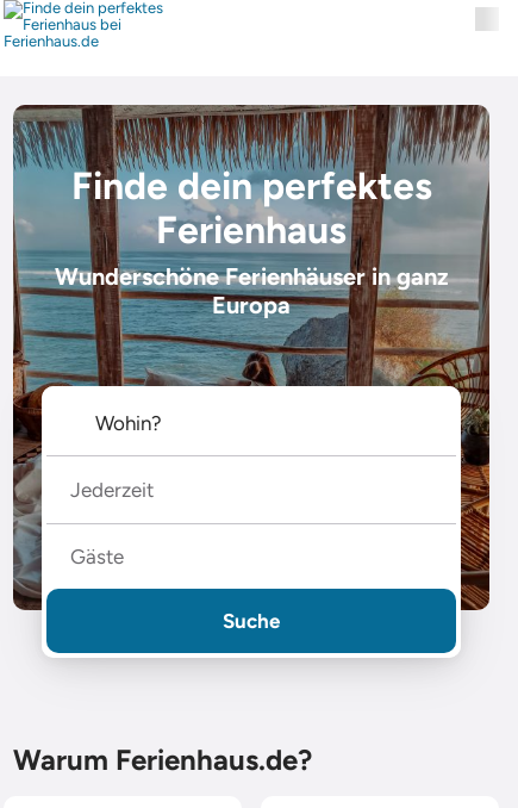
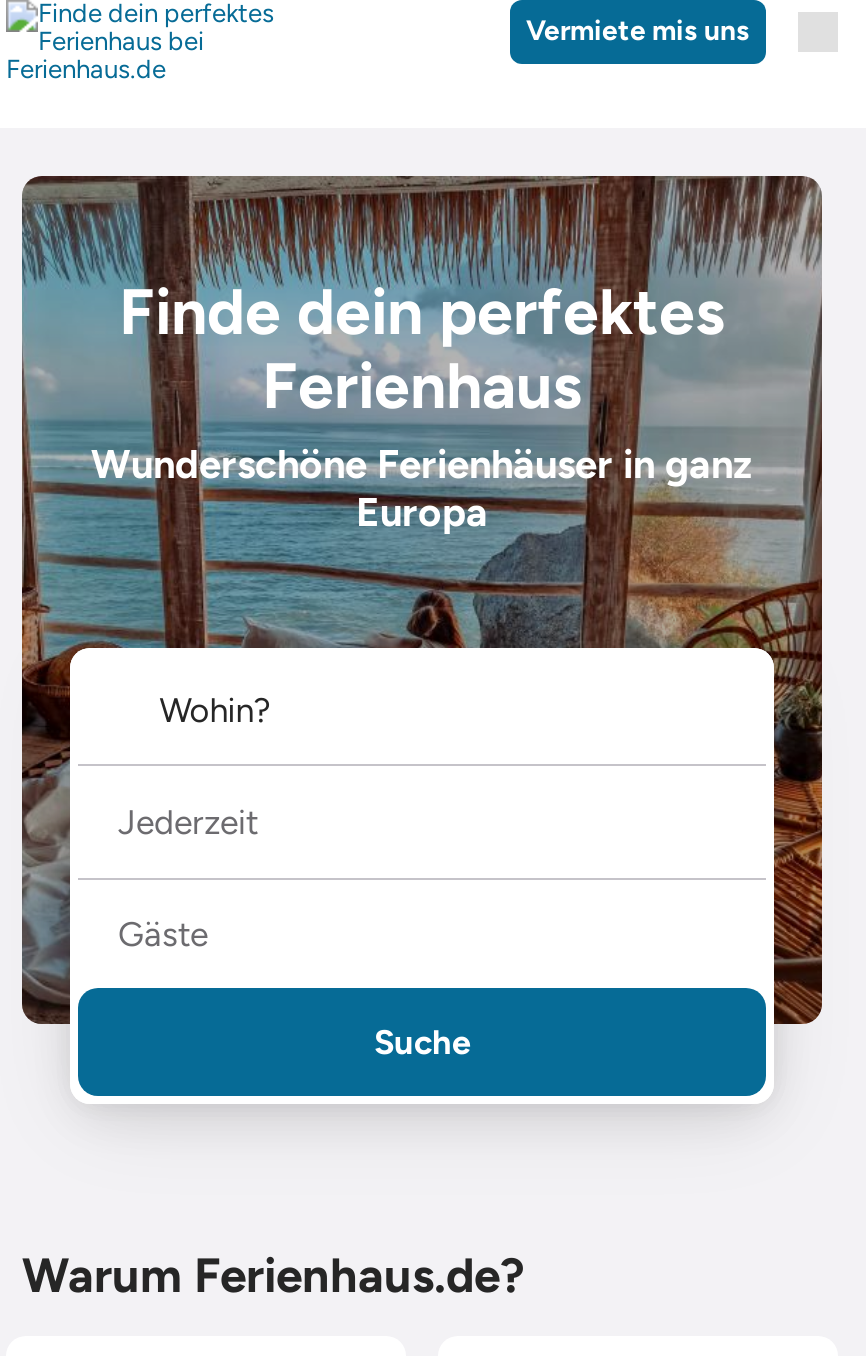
+ Vermiete mis uns
